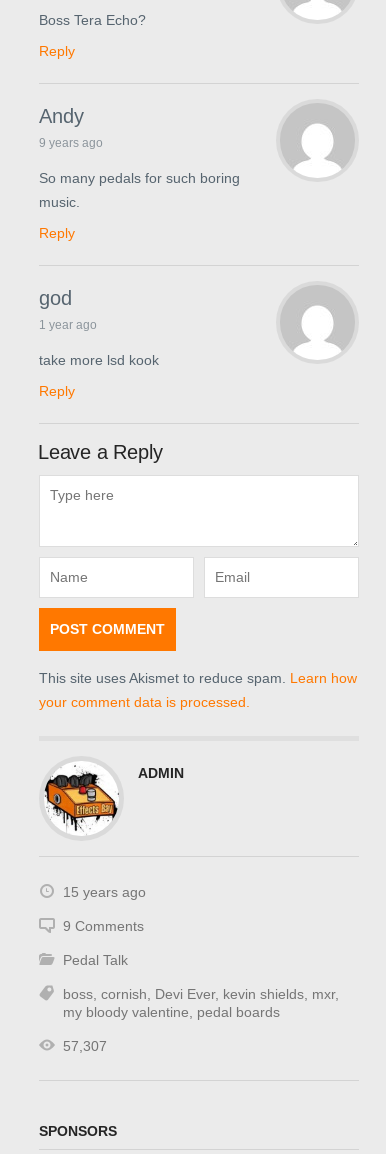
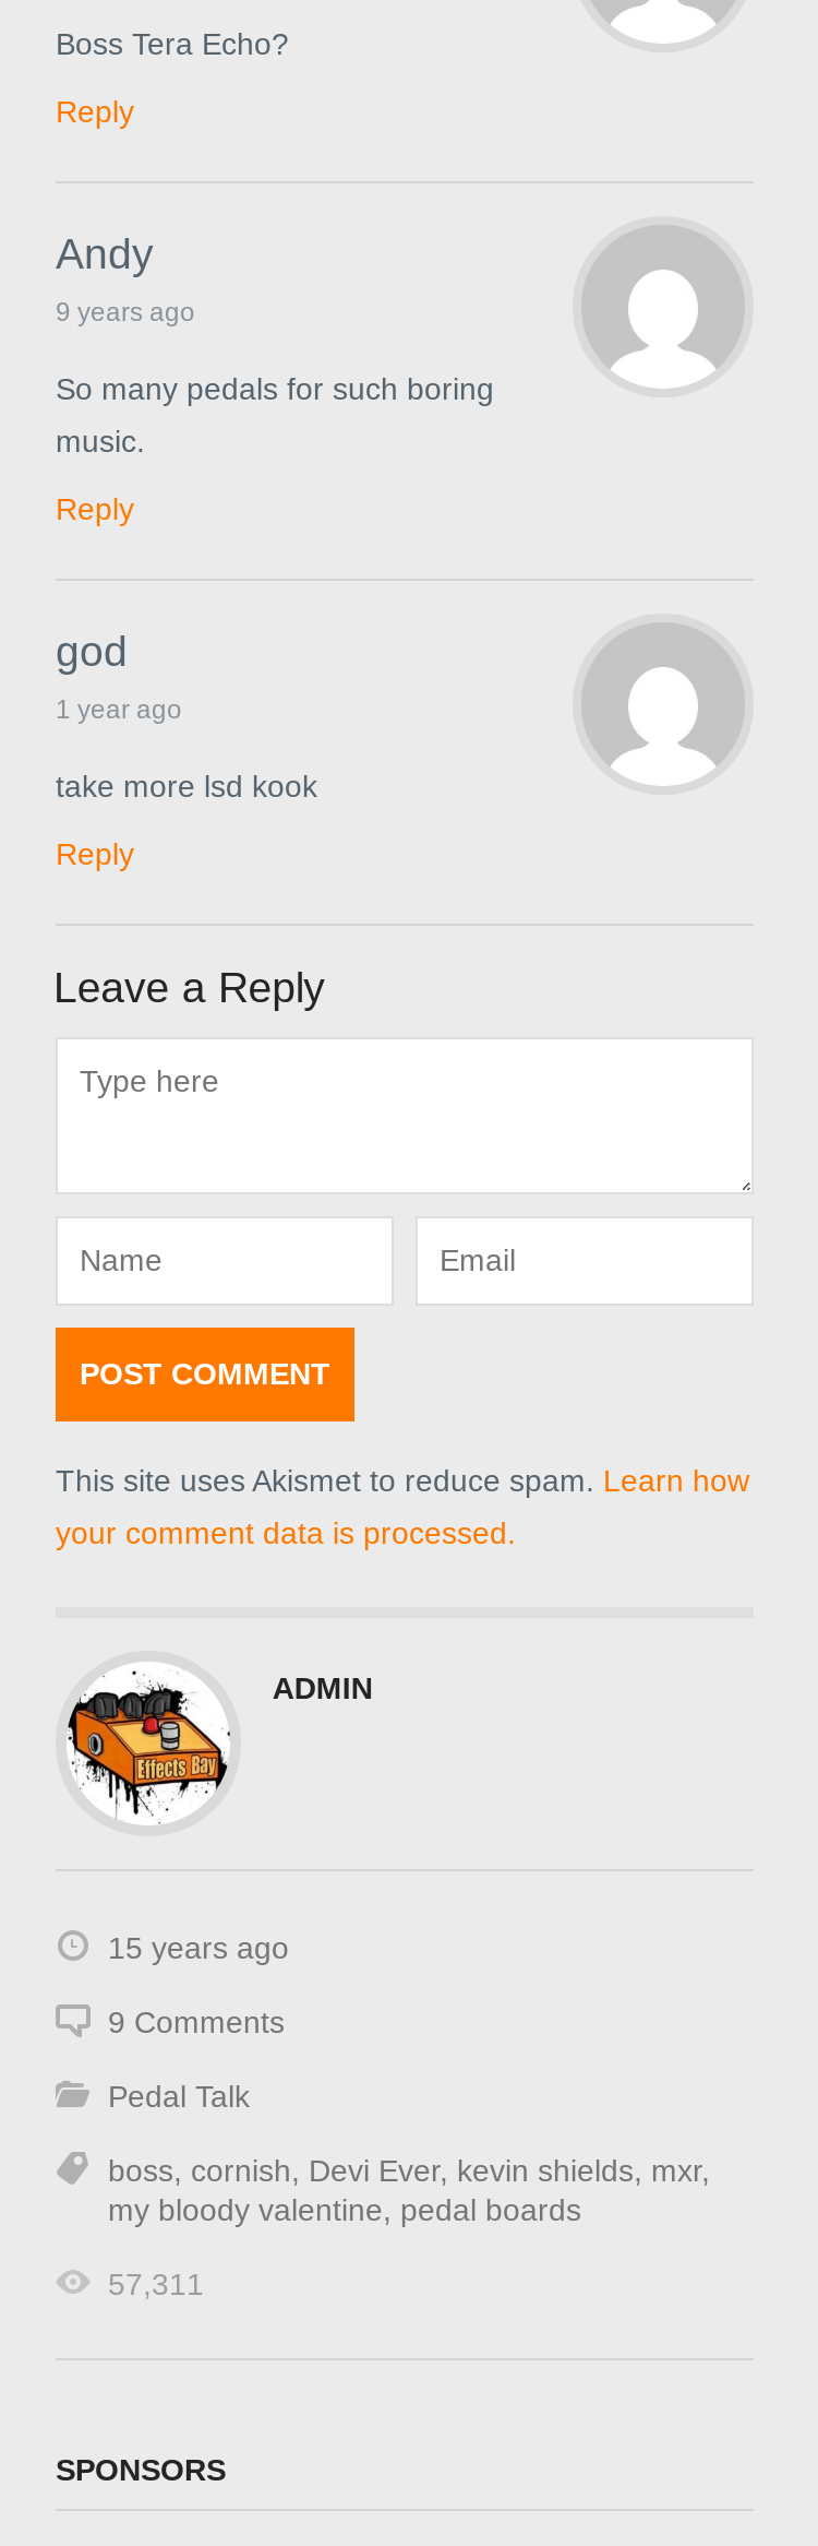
- 57,307
+ 57,311
